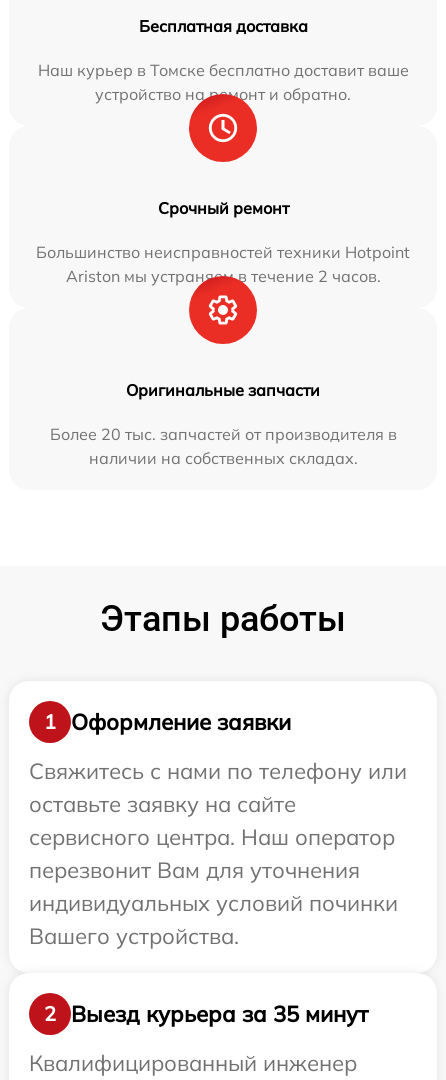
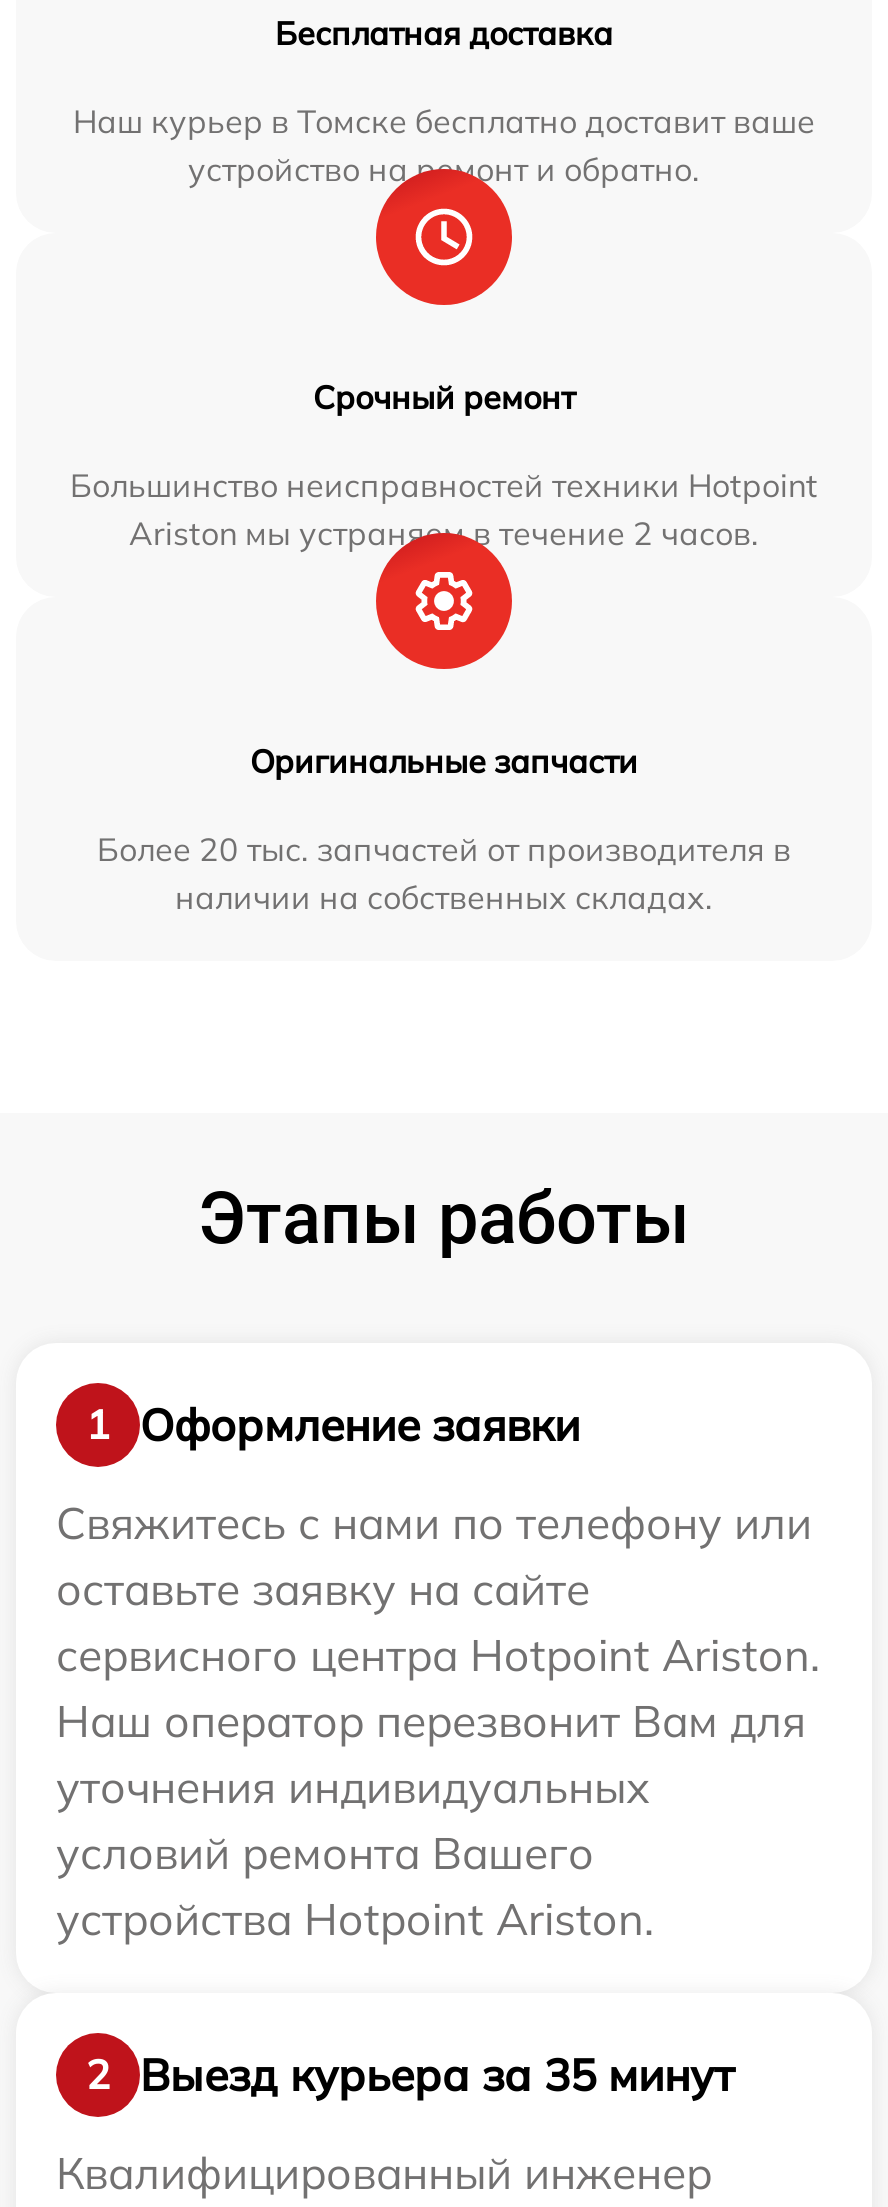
- сервисного центра. Наш оператор
- перезвонит Вам для уточнения
- индивидуальных условий починки
- Вашего устройства.
+ сервисного центра Hotpoint Ariston.
+ Наш оператор перезвонит Вам для
+ уточнения индивидуальных
+ условий ремонта Вашего
+ устройства Hotpoint Ariston.
